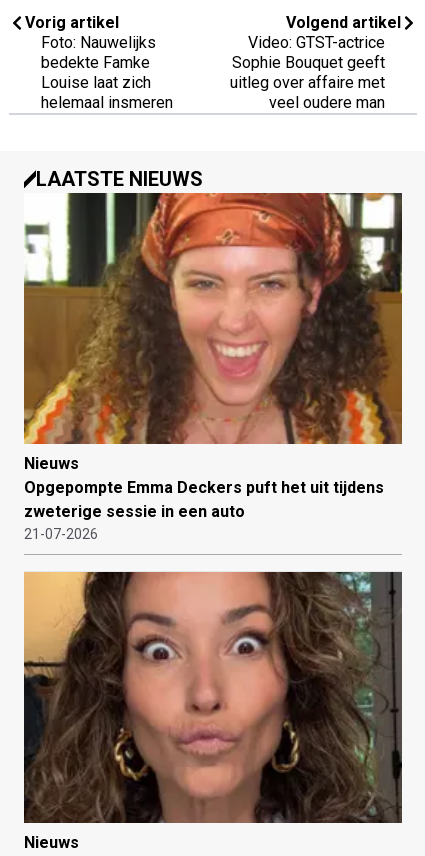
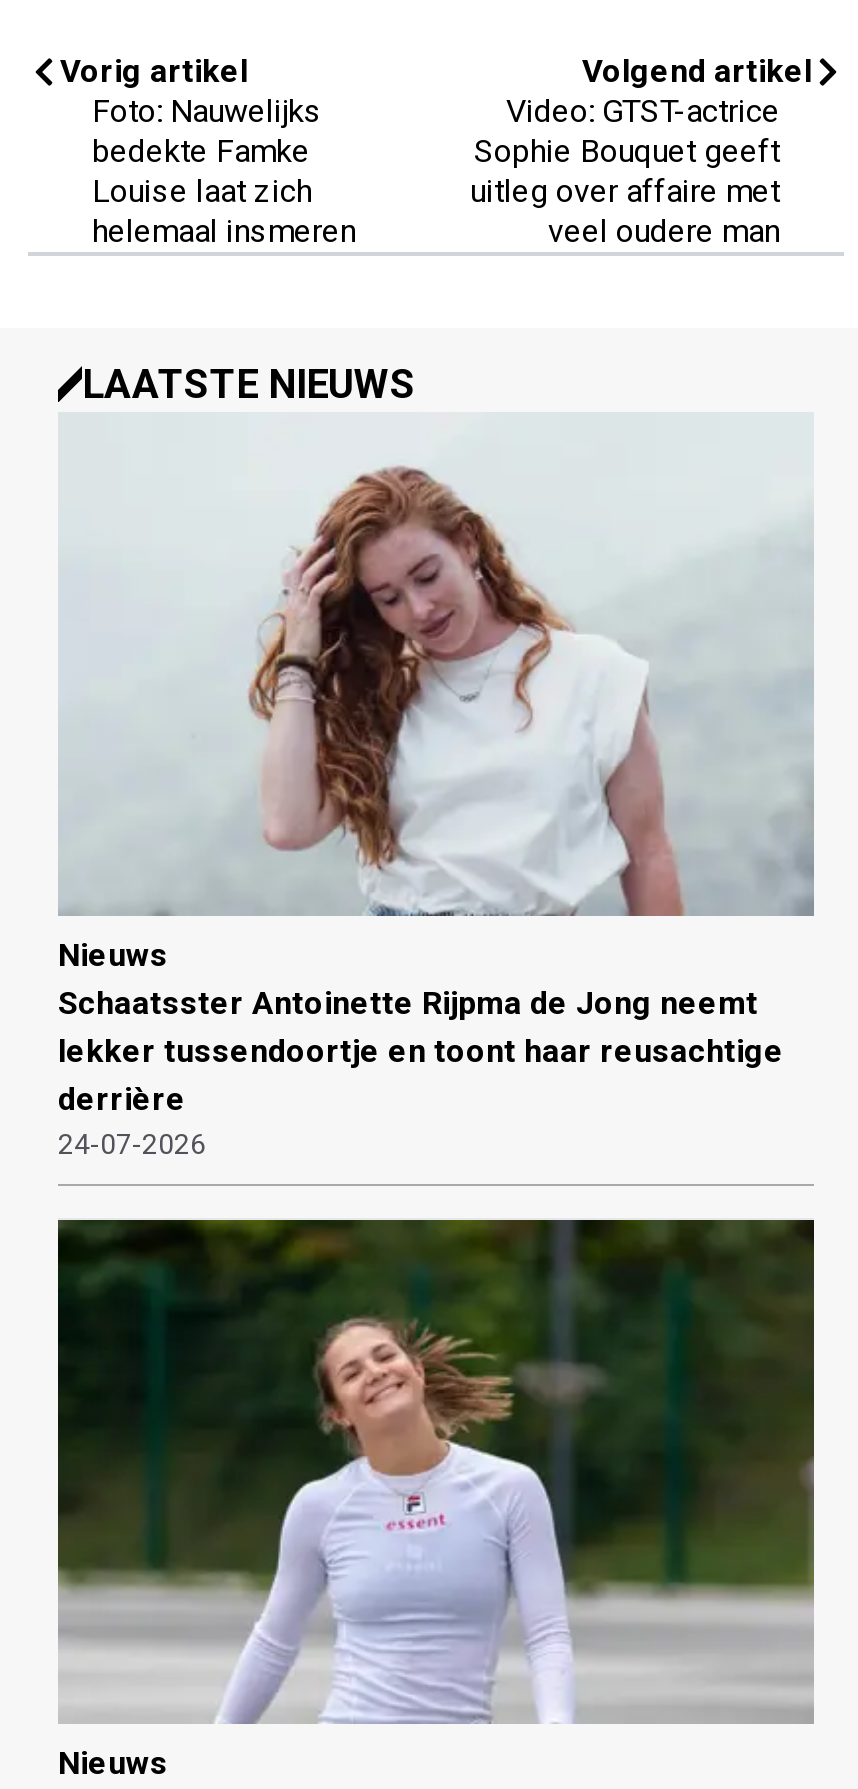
- [image]
- Opgepompte Emma Deckers puft het uit tijdens
- zweterige sessie in een auto
- 21-07-2026
+ [image]
+ Schaatsster Antoinette Rijpma de Jong neemt
+ lekker tussendoortje en toont haar reusachtige
+ derrière
+ 24-07-2026

- [image]
+ [image]
